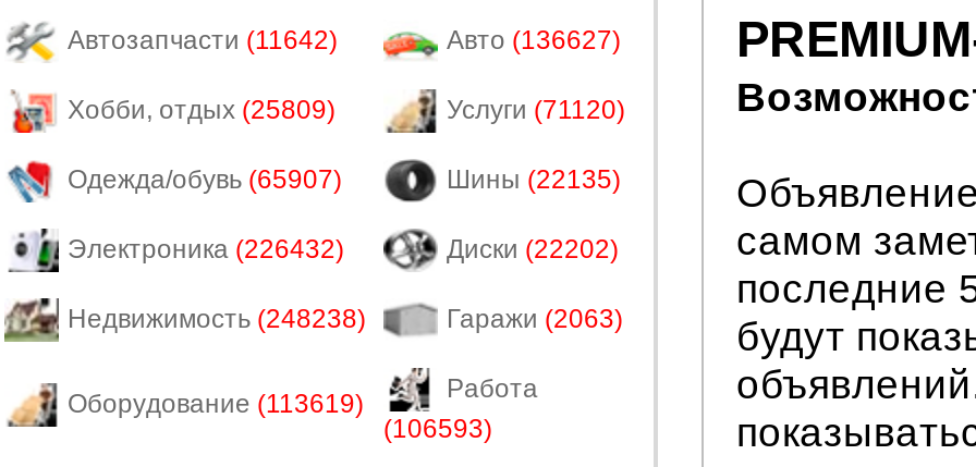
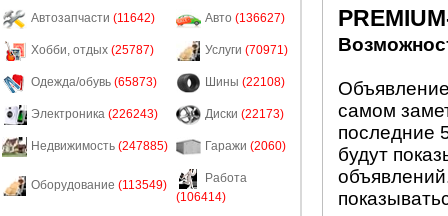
- Хобби, отдых (25809)
+ Хобби, отдых (25787)

- Услуги (71120)
+ Услуги (70971)

- Одежда/обувь (65907)
+ Одежда/обувь (65873)

- Шины (22135)
+ Шины (22108)

- Электроника (226432)
+ Электроника (226243)

- Диски (22202)
+ Диски (22173)

- Недвижимость (248238)
+ Недвижимость (247885)

- Гаражи (2063)
+ Гаражи (2060)

- Оборудование (113619)
+ Оборудование (113549)

- (106593)
+ (106414)
